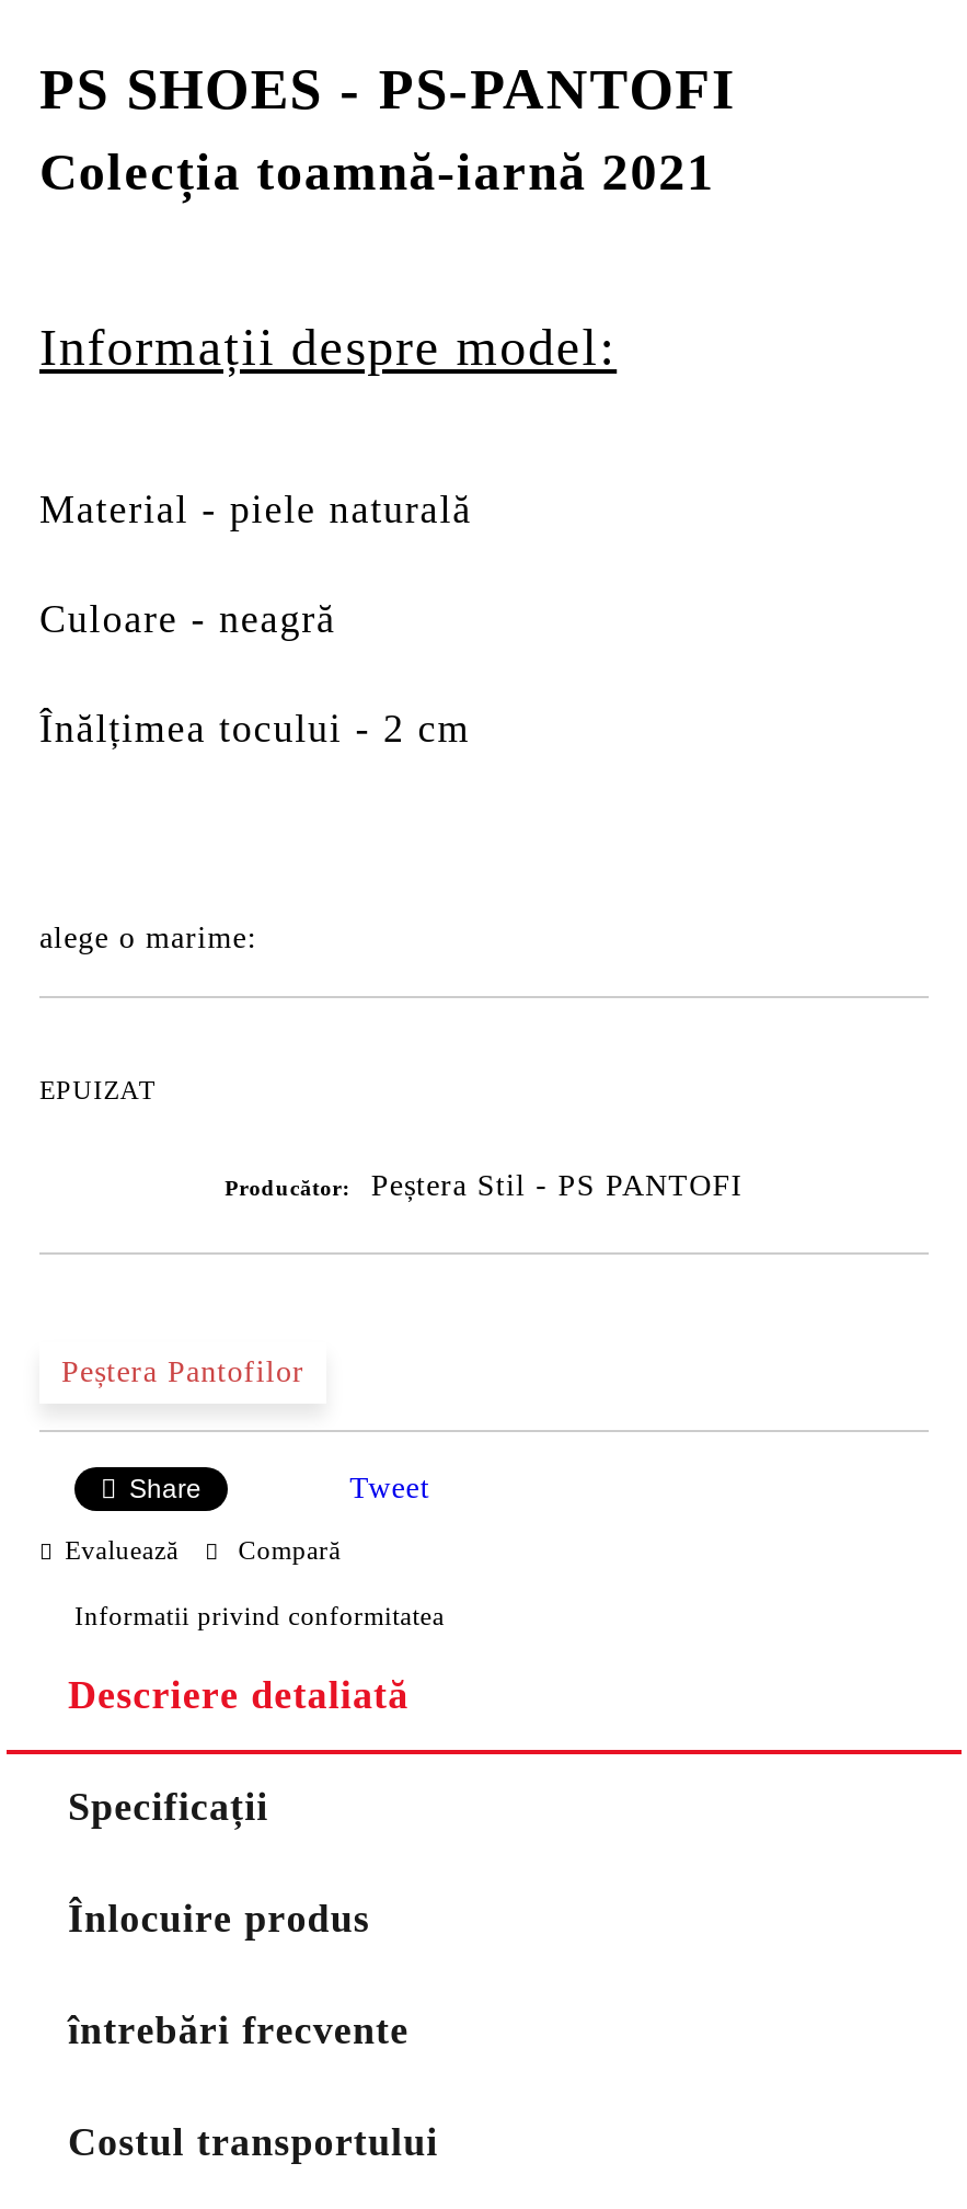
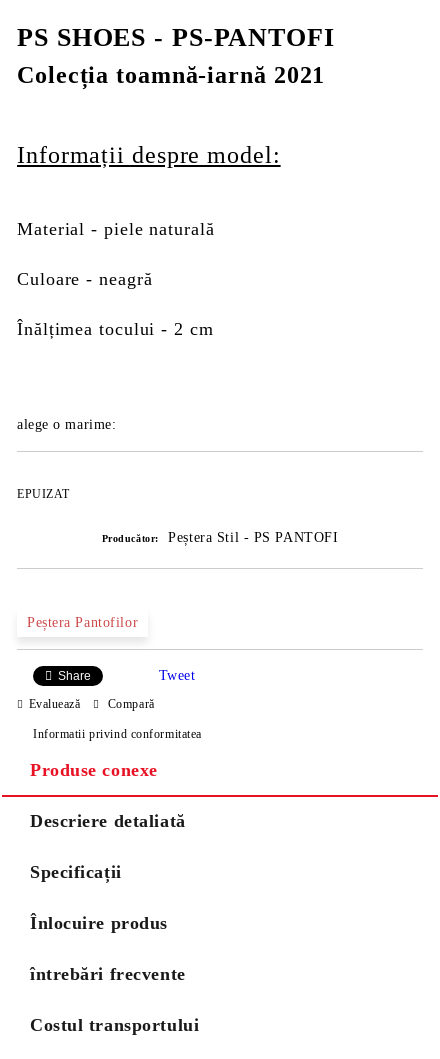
+ Produse conexe
